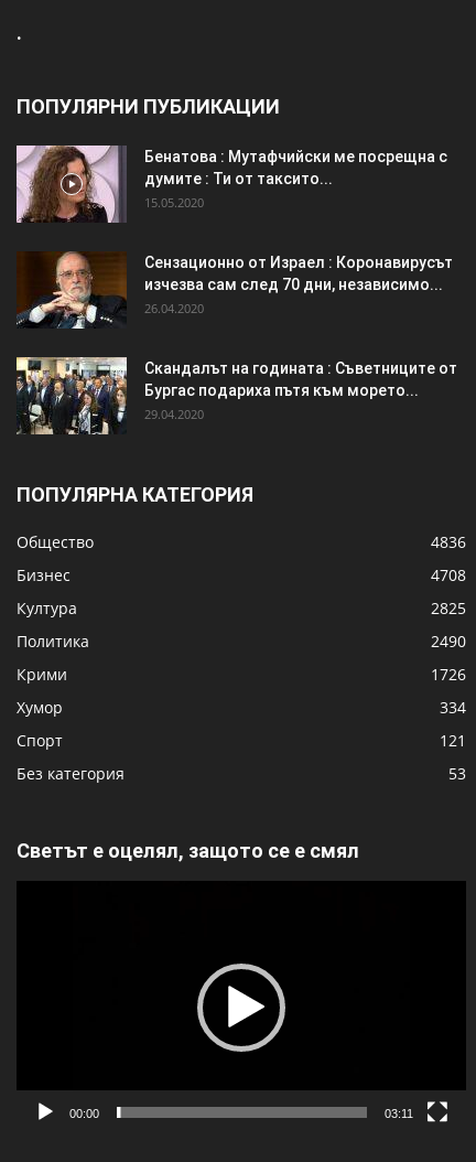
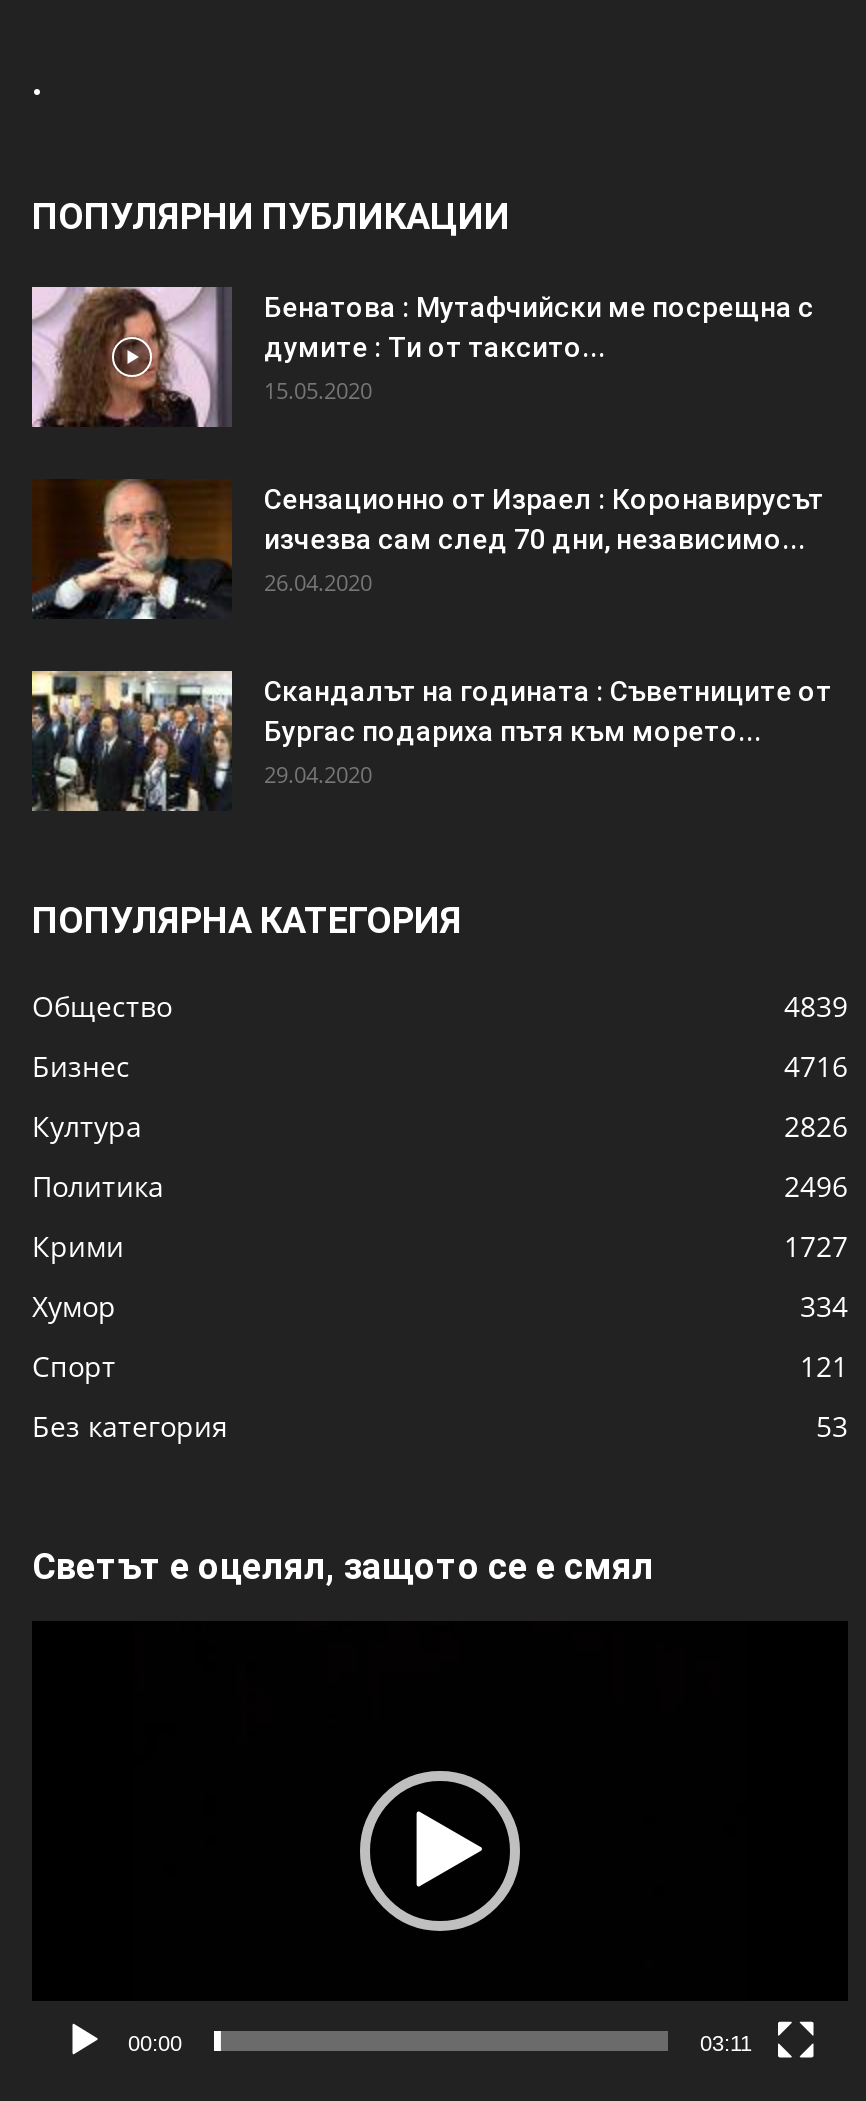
- 4836
+ 4839

- 4708
+ 4716

- 2825
+ 2826

- 2490
+ 2496

- 1726
+ 1727
